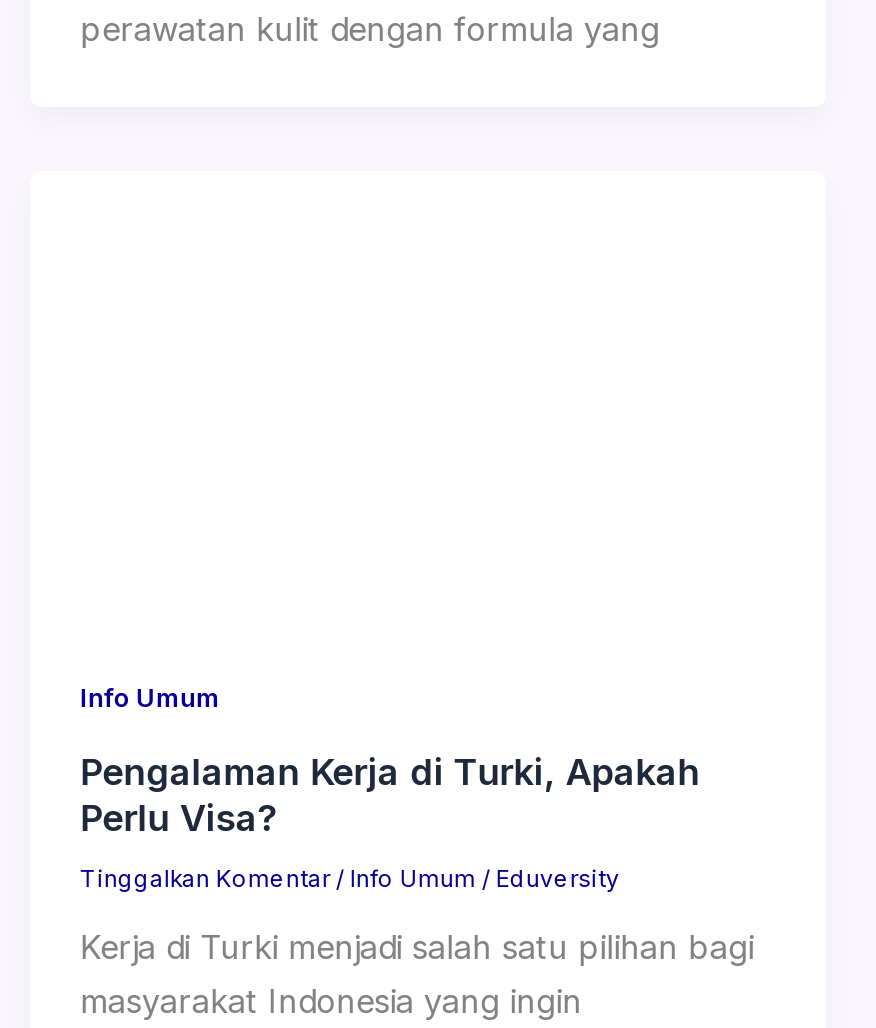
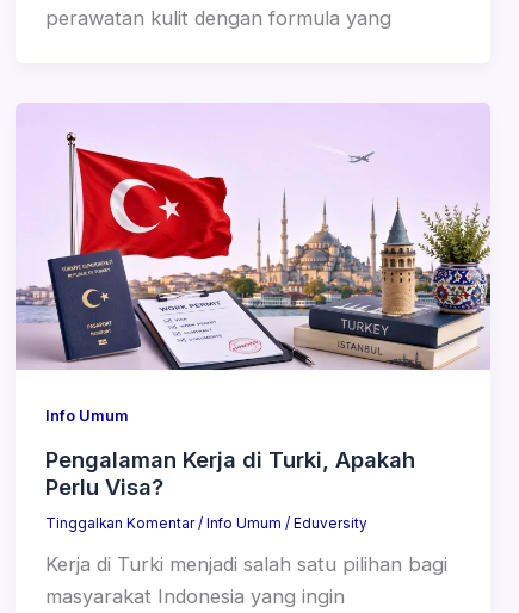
+ [image]
